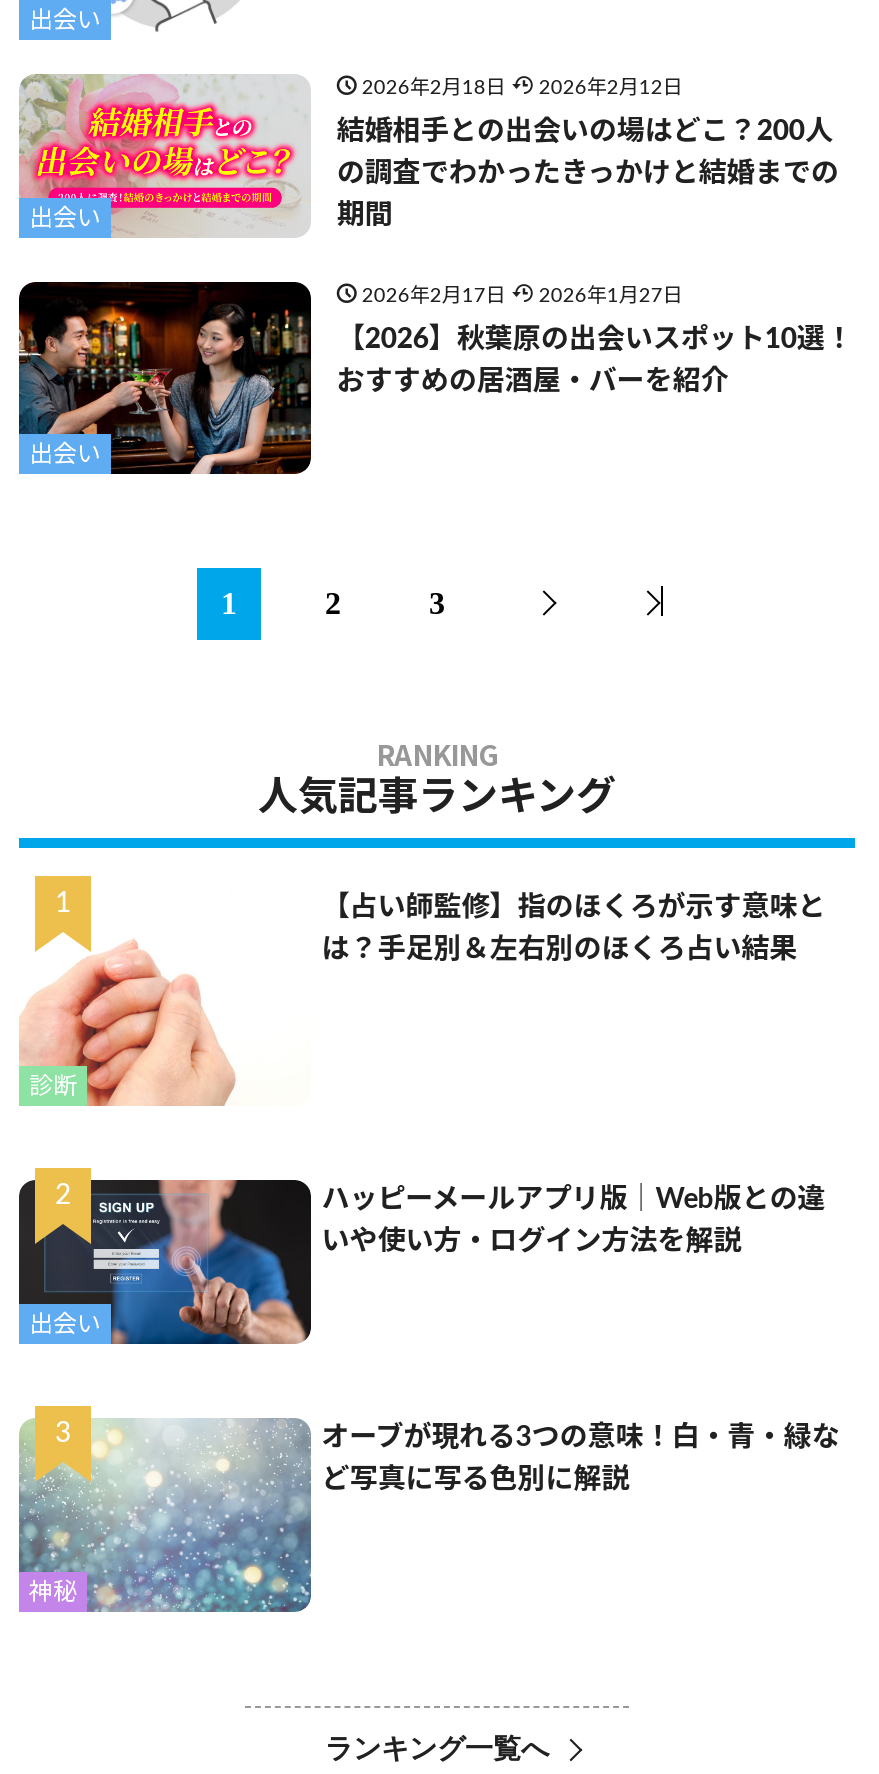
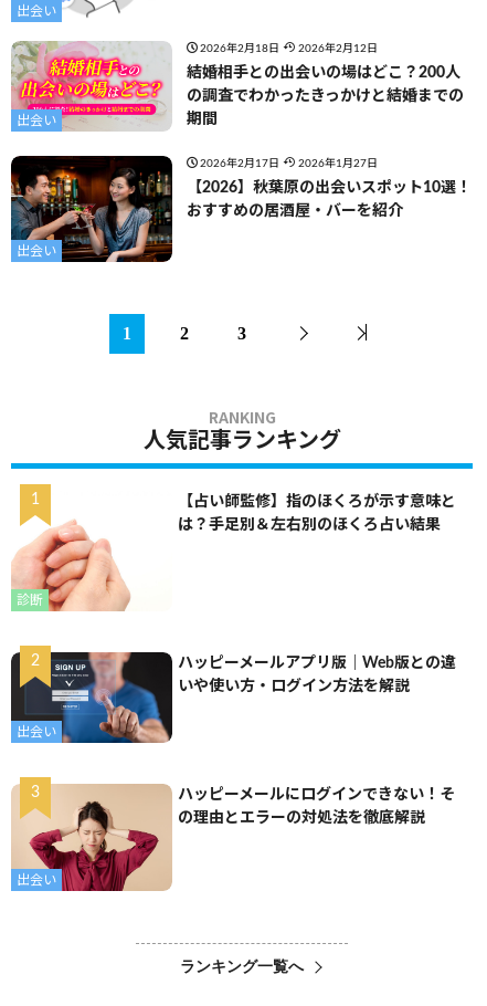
- [image]
- 神秘
+ [image]
+ 出会い

- オーブが現れる3つの意味！白・青・緑な
+ ハッピーメールにログインできない！そ

- ど写真に写る色別に解説
+ の理由とエラーの対処法を徹底解説
